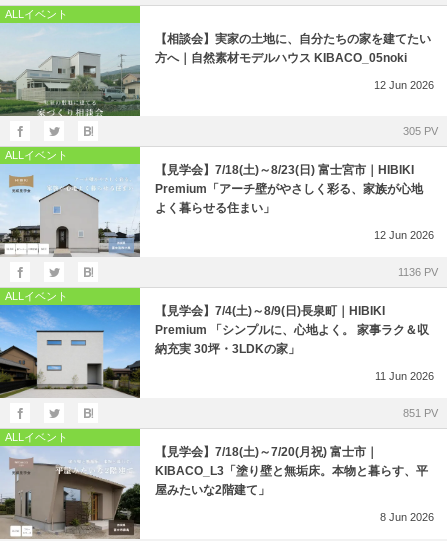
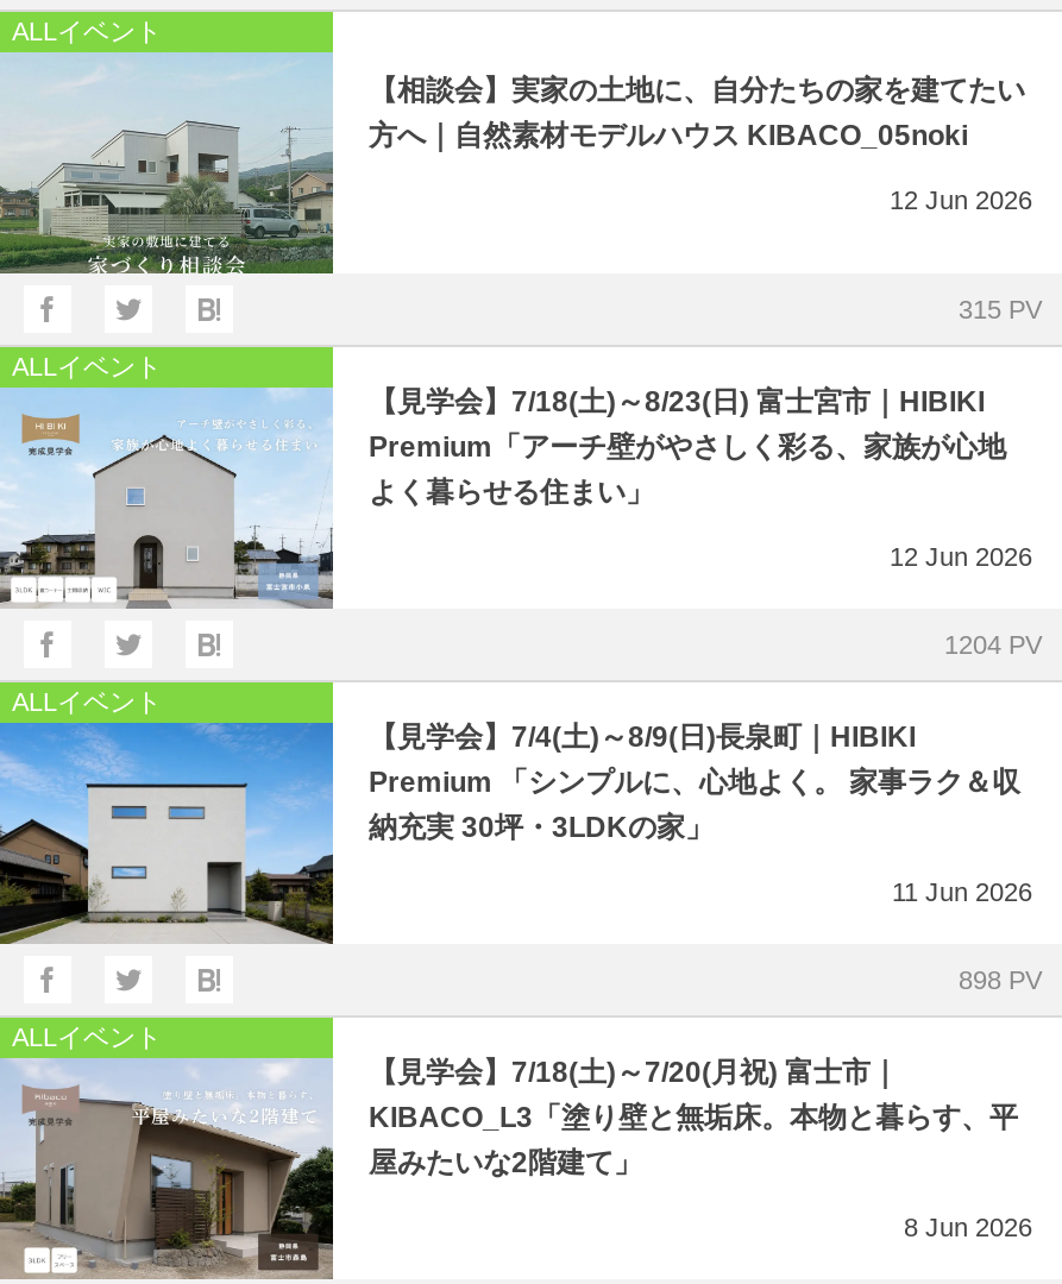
- 305 PV
+ 315 PV

- 1136 PV
+ 1204 PV

- 851 PV
+ 898 PV
